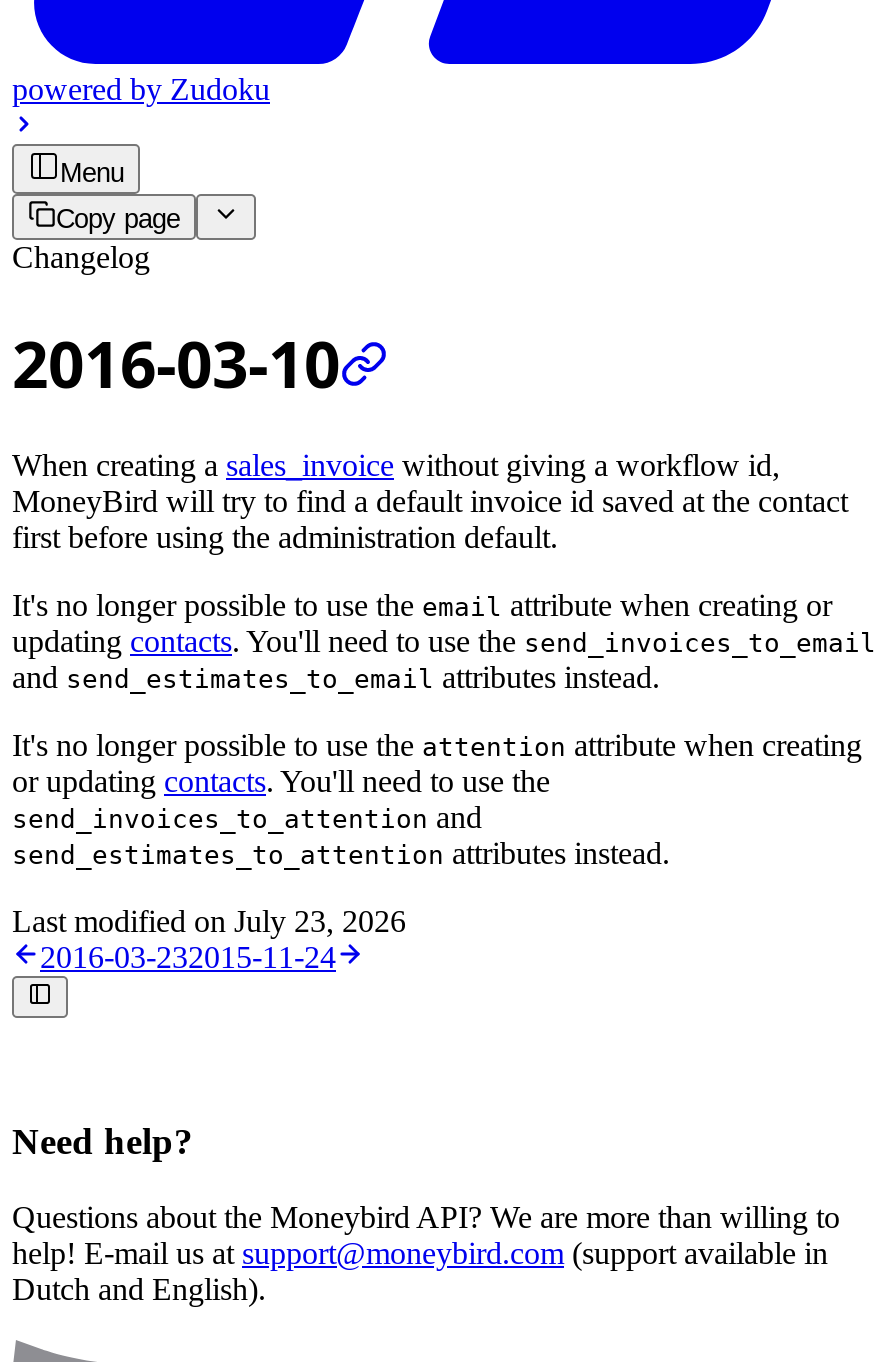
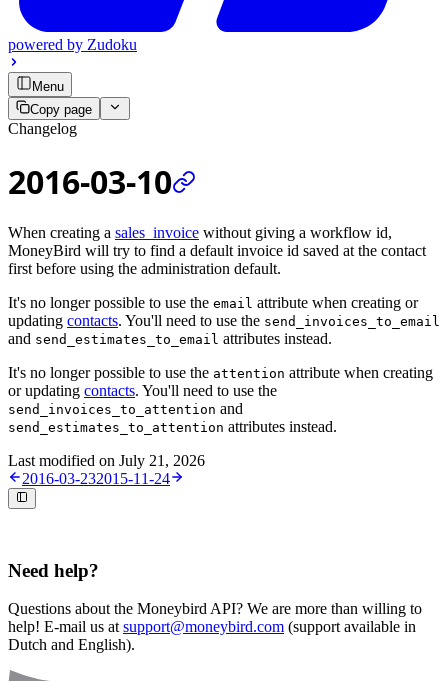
- Last modified on July 23, 2026
+ Last modified on July 21, 2026
